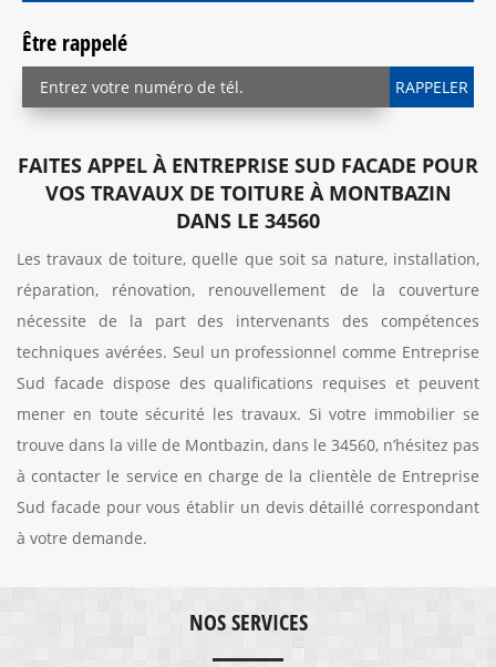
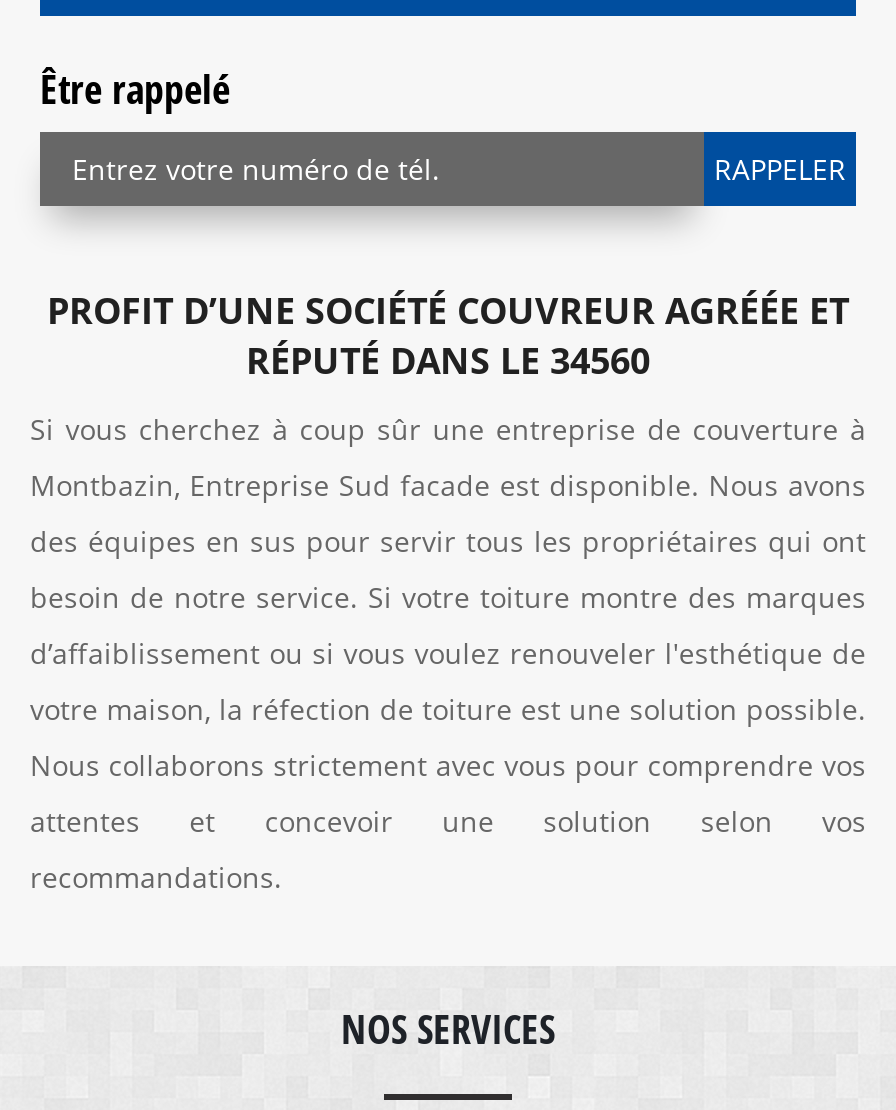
- FAITES APPEL À ENTREPRISE SUD FACADE POUR
- VOS TRAVAUX DE TOITURE À MONTBAZIN
- DANS LE 34560
- Les travaux de toiture, quelle que soit sa nature, installation,
- réparation, rénovation, renouvellement de la couverture
- nécessite de la part des intervenants des compétences
- techniques avérées. Seul un professionnel comme Entreprise
- Sud facade dispose des qualifications requises et peuvent
- mener en toute sécurité les travaux. Si votre immobilier se
- trouve dans la ville de Montbazin, dans le 34560, n’hésitez pas
- à contacter le service en charge de la clientèle de Entreprise
- Sud facade pour vous établir un devis détaillé correspondant
- à votre demande.
+ PROFIT D’UNE SOCIÉTÉ COUVREUR AGRÉÉE ET
+ RÉPUTÉ DANS LE 34560
+ Si vous cherchez à coup sûr une entreprise de couverture à
+ Montbazin, Entreprise Sud facade est disponible. Nous avons
+ des équipes en sus pour servir tous les propriétaires qui ont
+ besoin de notre service. Si votre toiture montre des marques
+ d’affaiblissement ou si vous voulez renouveler l'esthétique de
+ votre maison, la réfection de toiture est une solution possible.
+ Nous collaborons strictement avec vous pour comprendre vos
+ attentes et concevoir une solution selon vos
+ recommandations.
